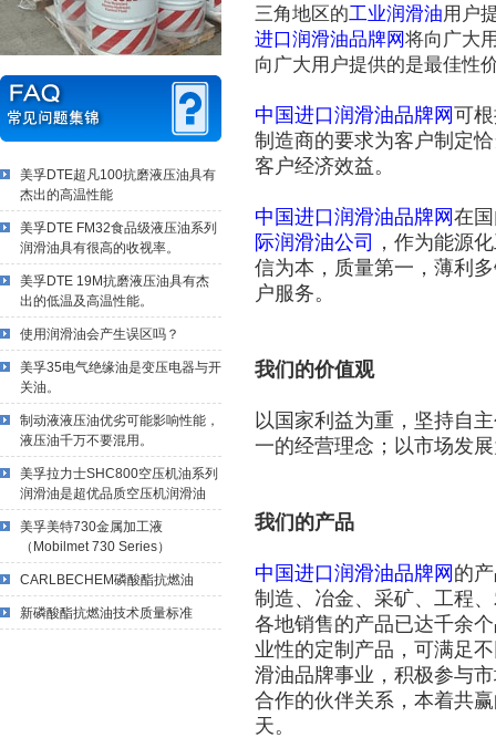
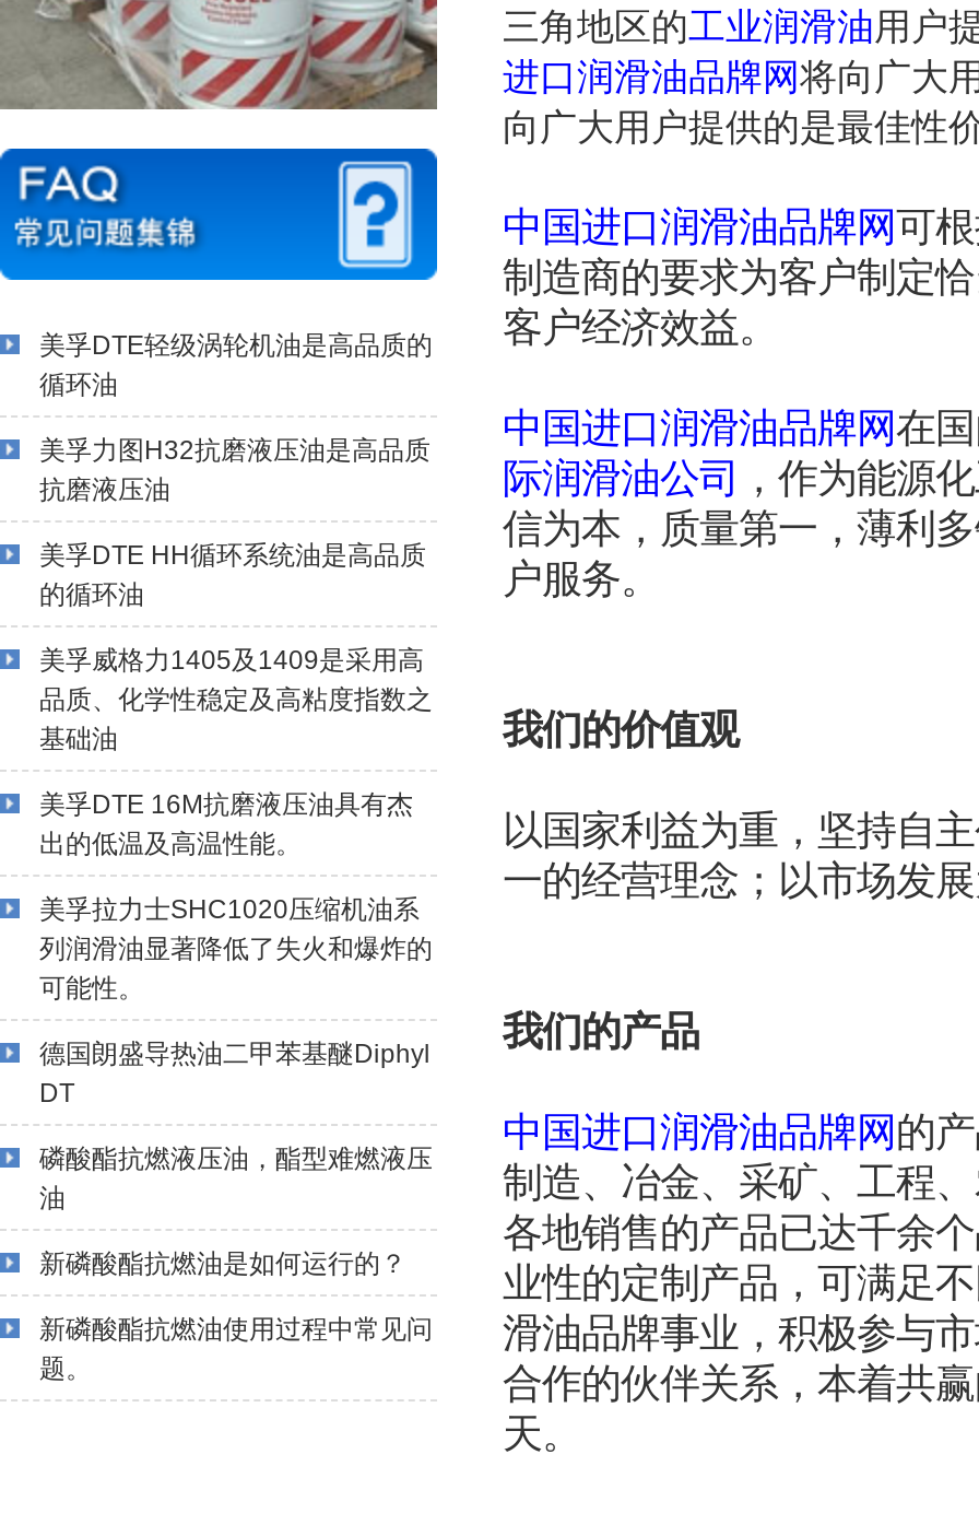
- 美孚DTE超凡100抗磨液压油具有
- 杰出的高温性能
- 美孚DTE FM32食品级液压油系列
- 润滑油具有很高的收视率。
- 美孚DTE 19M抗磨液压油具有杰
+ 美孚DTE轻级涡轮机油是高品质的
+ 循环油
+ 美孚力图H32抗磨液压油是高品质
+ 抗磨液压油
+ 美孚DTE HH循环系统油是高品质
+ 的循环油
+ 美孚威格力1405及1409是采用高
+ 品质、化学性稳定及高粘度指数之
+ 基础油
+ 美孚DTE 16M抗磨液压油具有杰

moved down: 出的低温及高温性能。

- 使用润滑油会产生误区吗？
- 美孚35电气绝缘油是变压电器与开
- 关油。
- 制动液液压油优劣可能影响性能，
- 液压油千万不要混用。
- 美孚拉力士SHC800空压机油系列
- 润滑油是超优品质空压机润滑油
- 美孚美特730金属加工液
- （Mobilmet 730 Series）
- CARLBECHEM磷酸酯抗燃油
- 新磷酸酯抗燃油技术质量标准
+ 美孚拉力士SHC1020压缩机油系
+ 列润滑油显著降低了失火和爆炸的
+ 可能性。
+ 德国朗盛导热油二甲苯基醚Diphyl
+ DT
+ 磷酸酯抗燃液压油，酯型难燃液压
+ 油
+ 新磷酸酯抗燃油是如何运行的？
+ 新磷酸酯抗燃油使用过程中常见问
+ 题。
